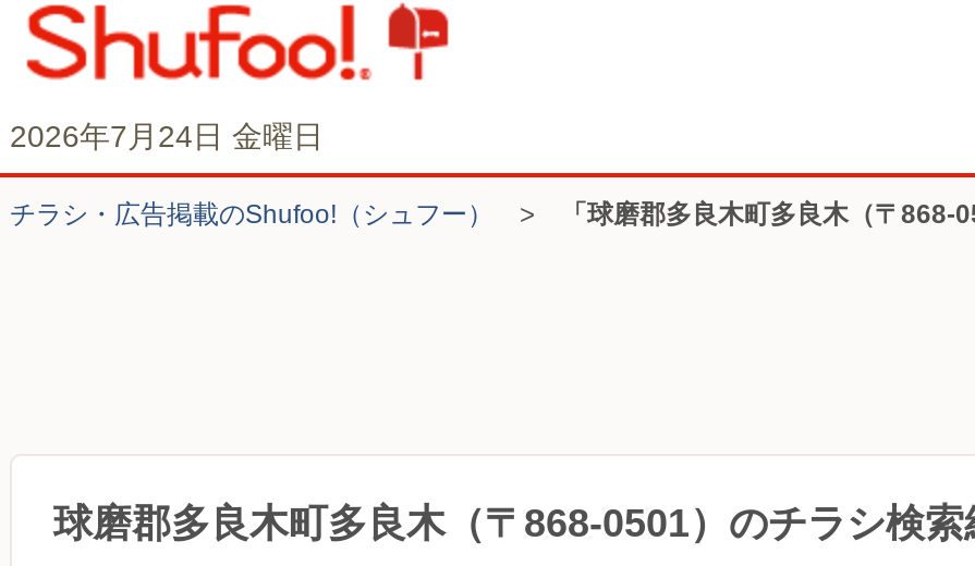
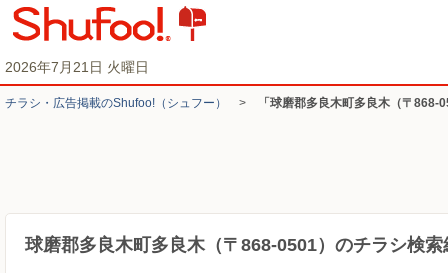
- 2026年7月24日 金曜日
+ 2026年7月21日 火曜日
